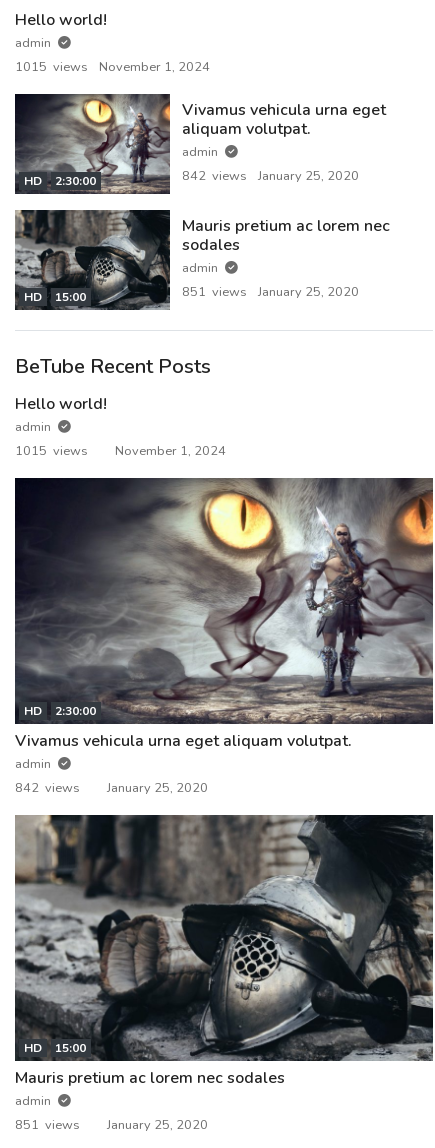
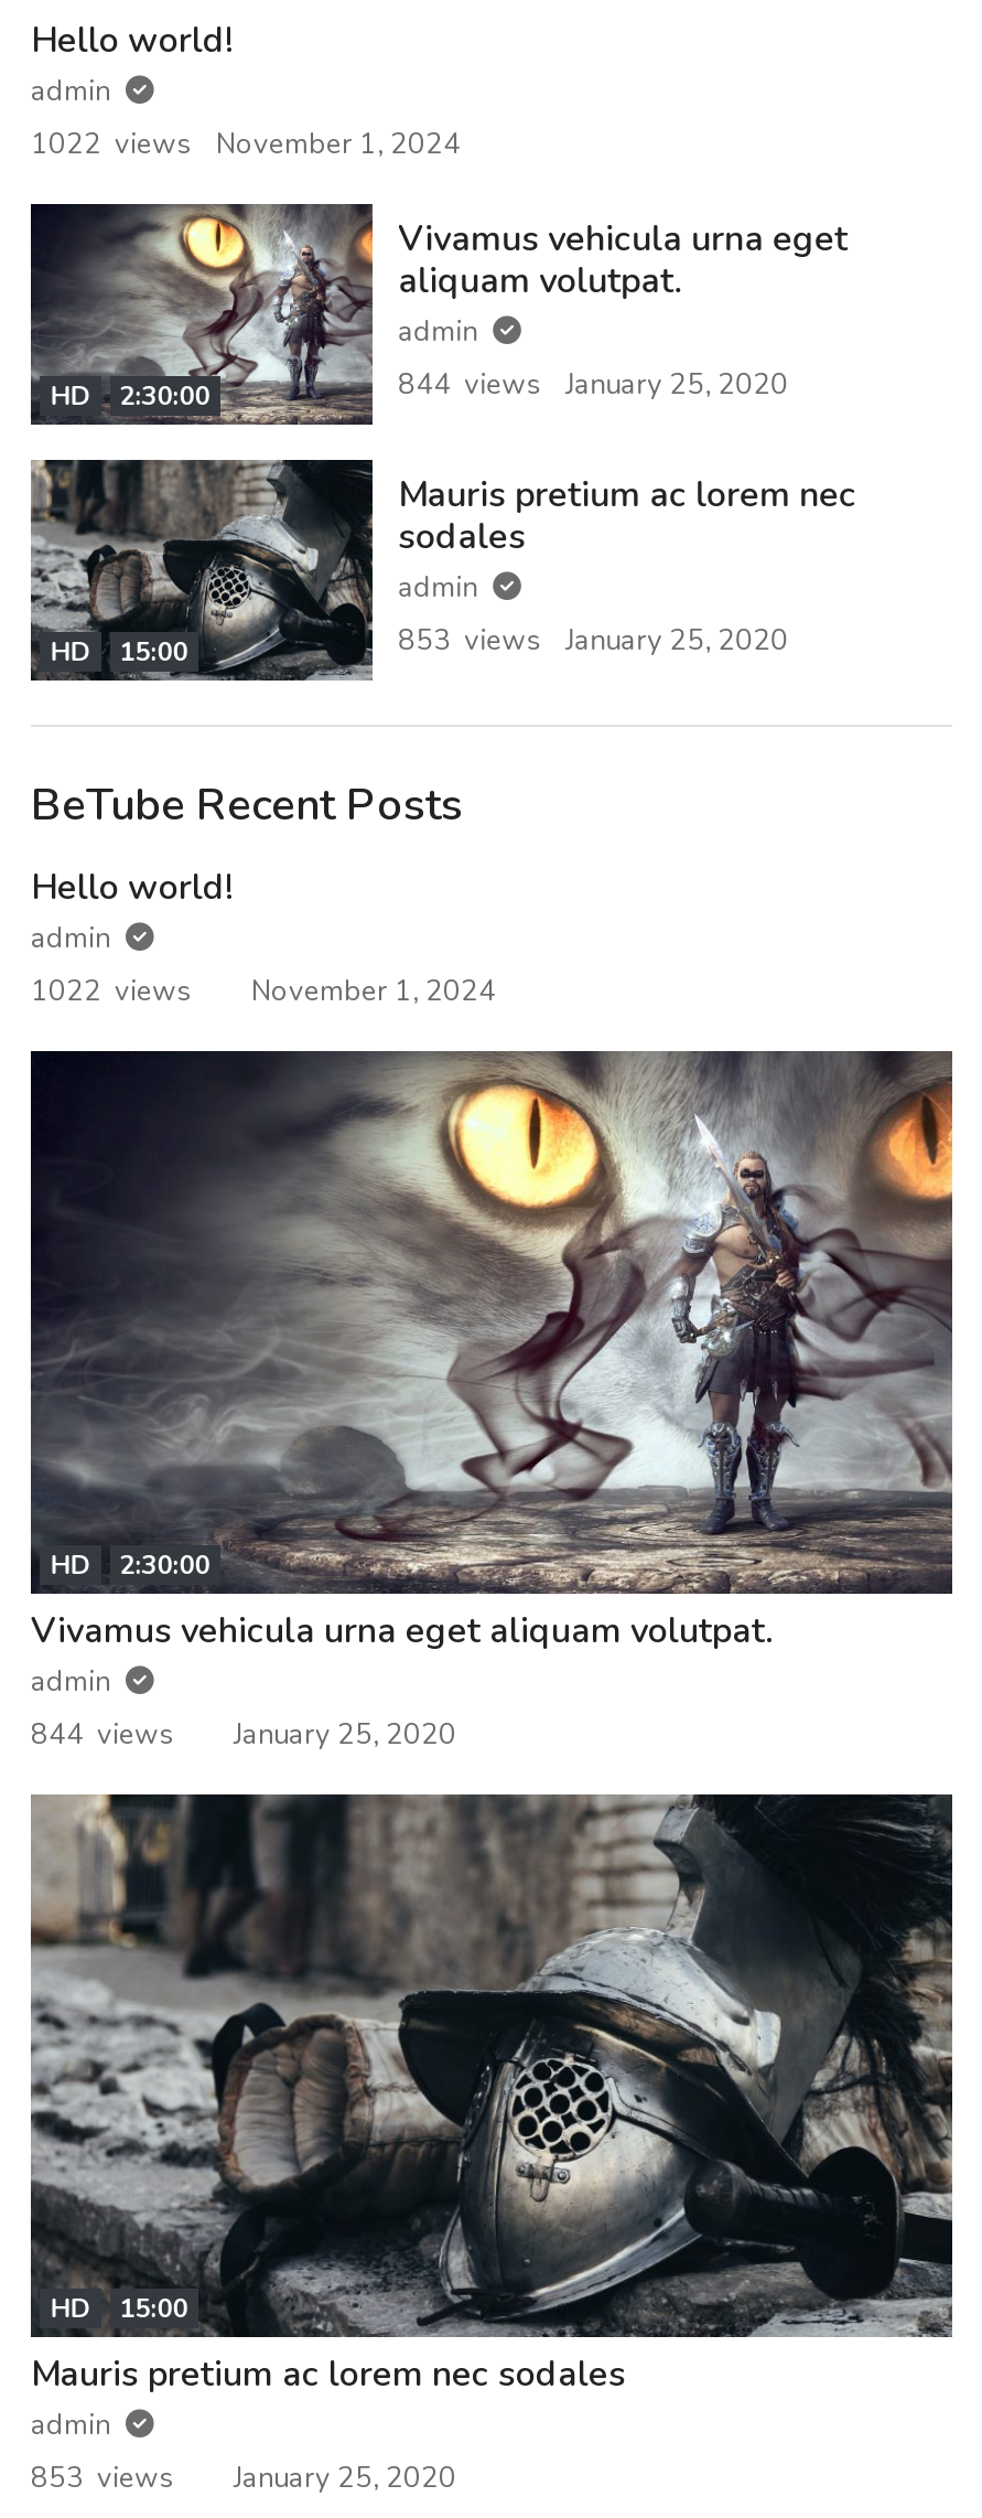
- 1015 views November 1, 2024
+ 1022 views November 1, 2024

- 842 views January 25, 2020
+ 844 views January 25, 2020

- 851 views January 25, 2020
+ 853 views January 25, 2020

- 1015 views November 1, 2024
+ 1022 views November 1, 2024

- 842 views January 25, 2020
+ 844 views January 25, 2020

- 851 views January 25, 2020
+ 853 views January 25, 2020
